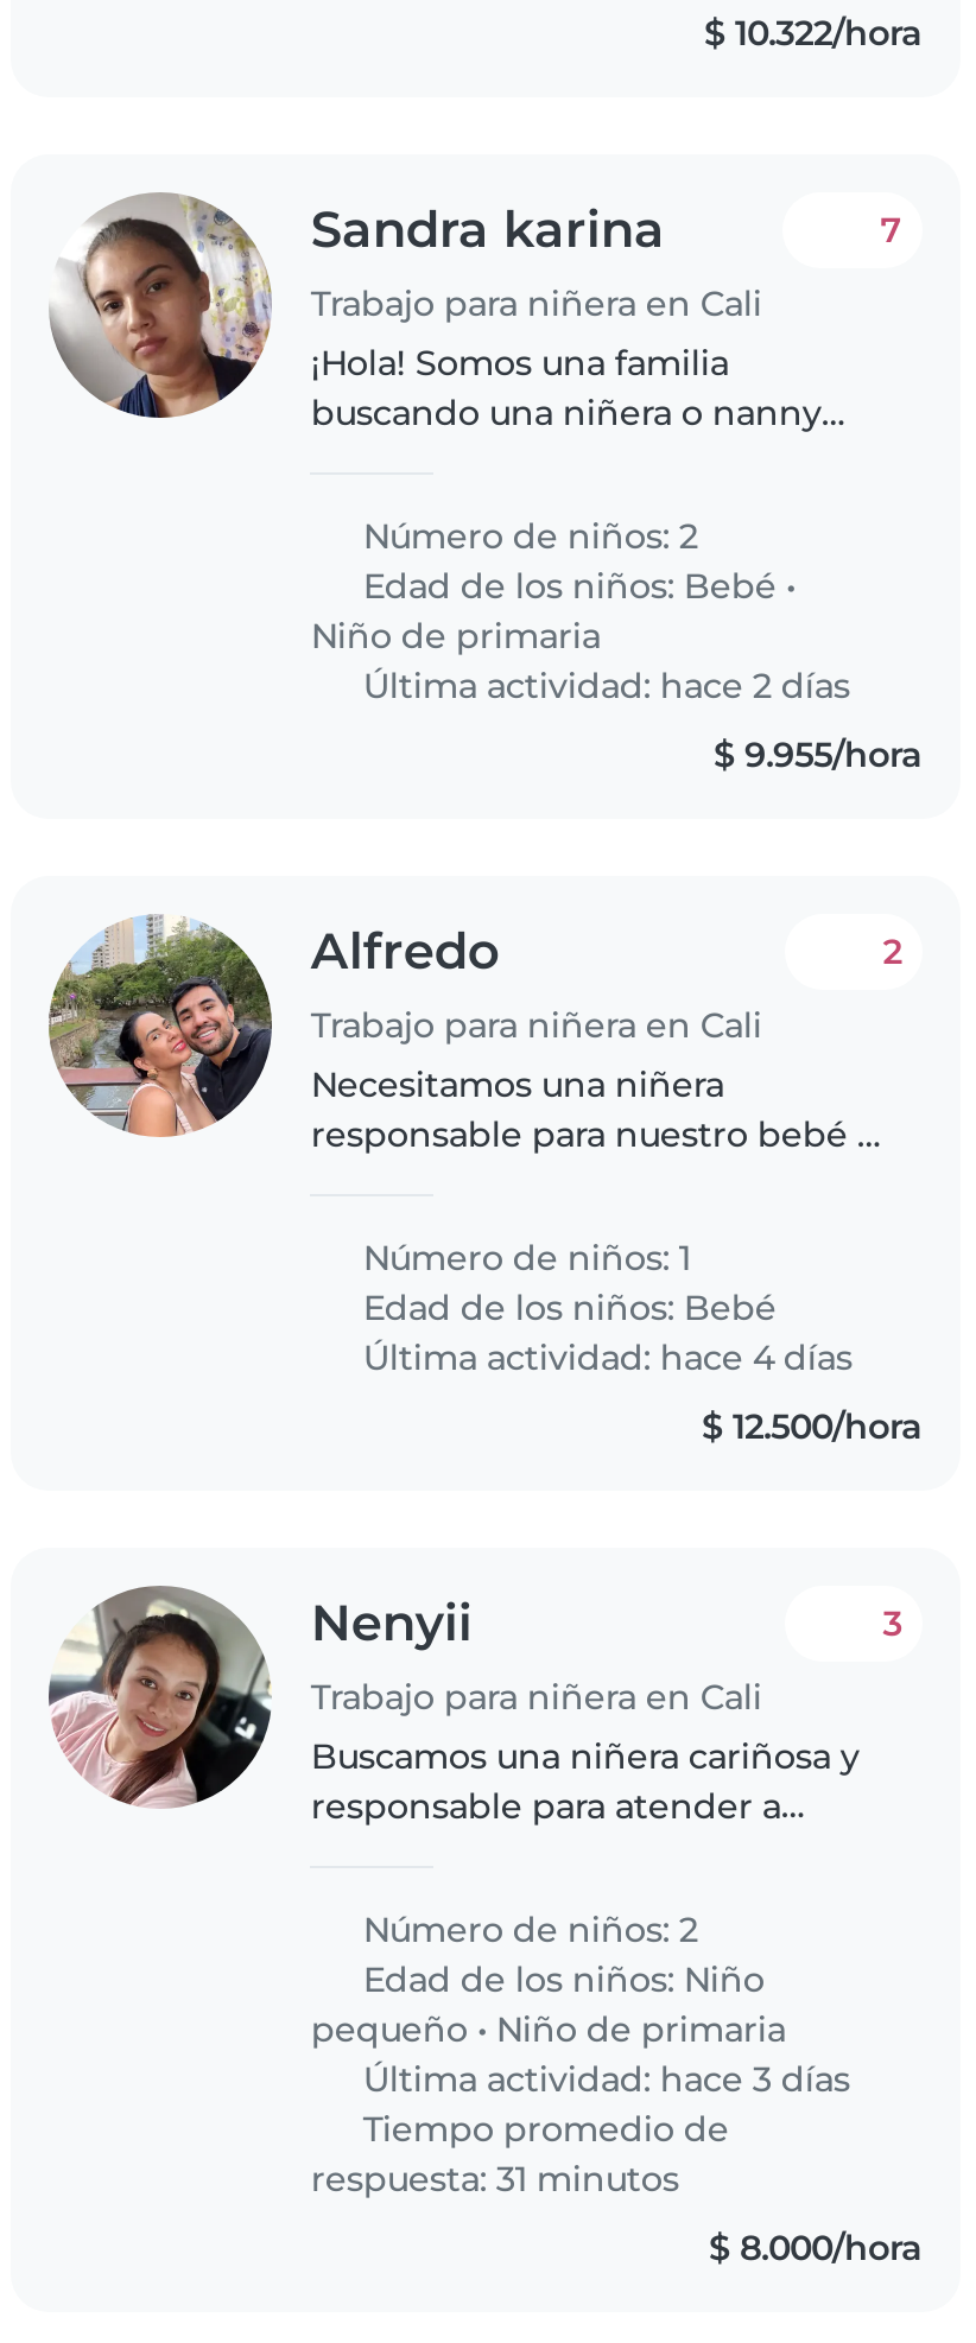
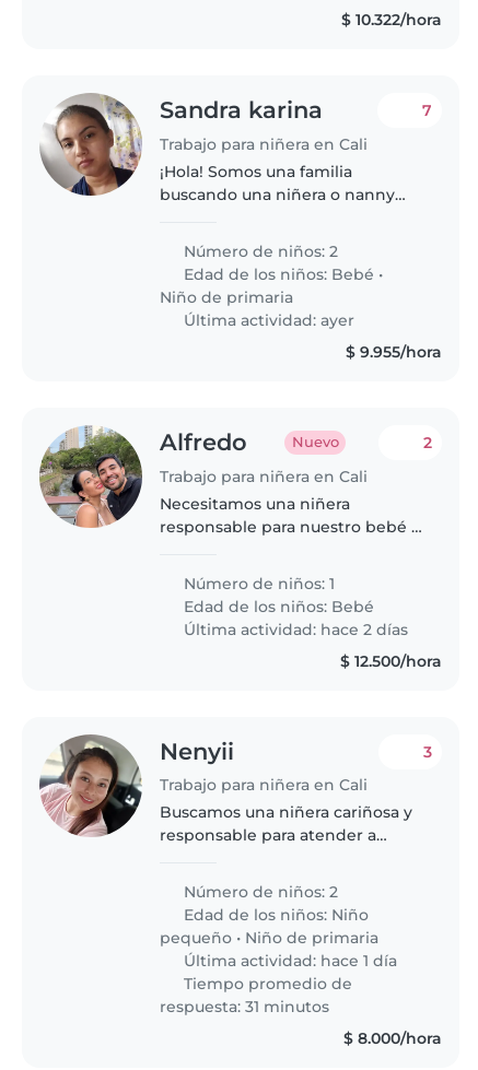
moved down: Última actividad: hace 2 días

+ Última actividad: ayer

+ Nuevo

- Última actividad: hace 4 días

- Última actividad: hace 3 días
+ Última actividad: hace 1 día
